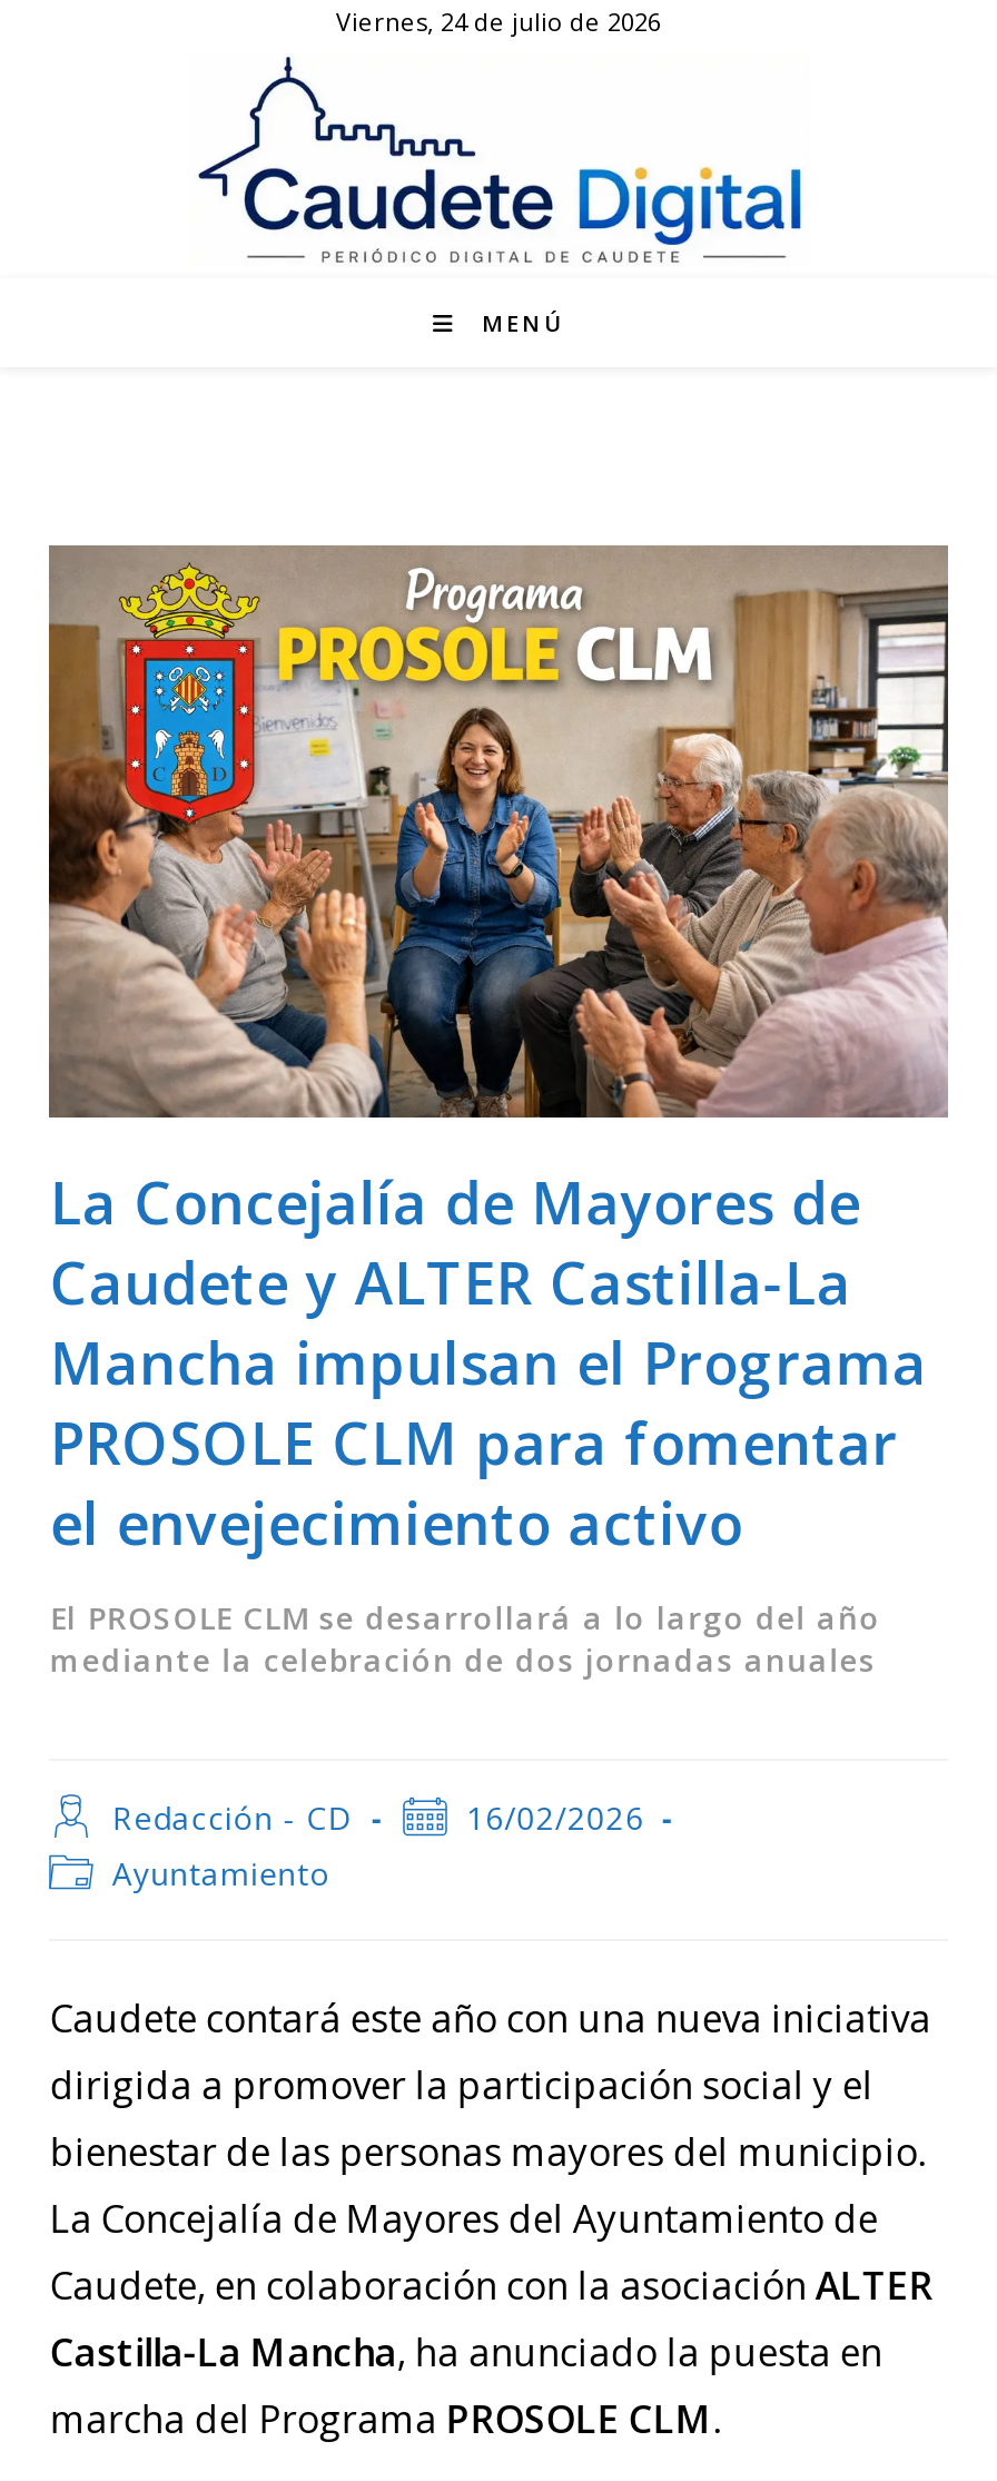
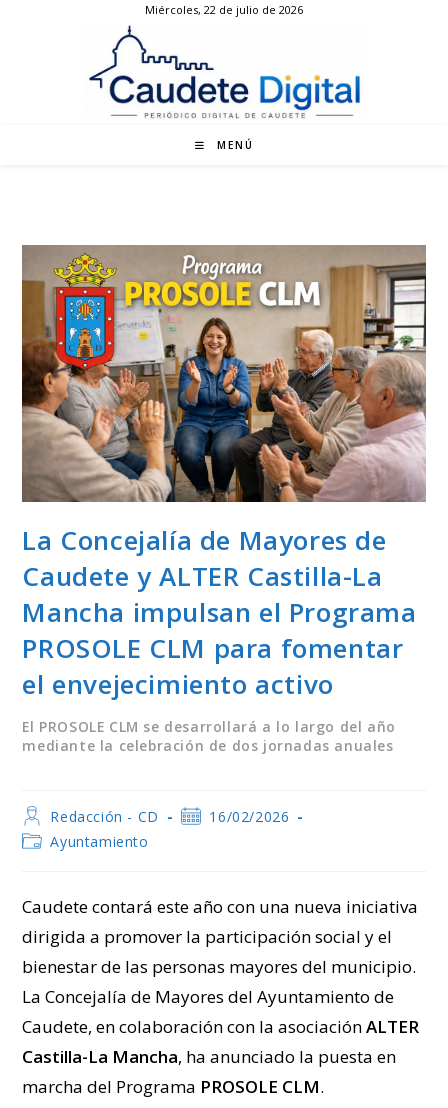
- Viernes, 24 de julio de 2026
+ Miércoles, 22 de julio de 2026
